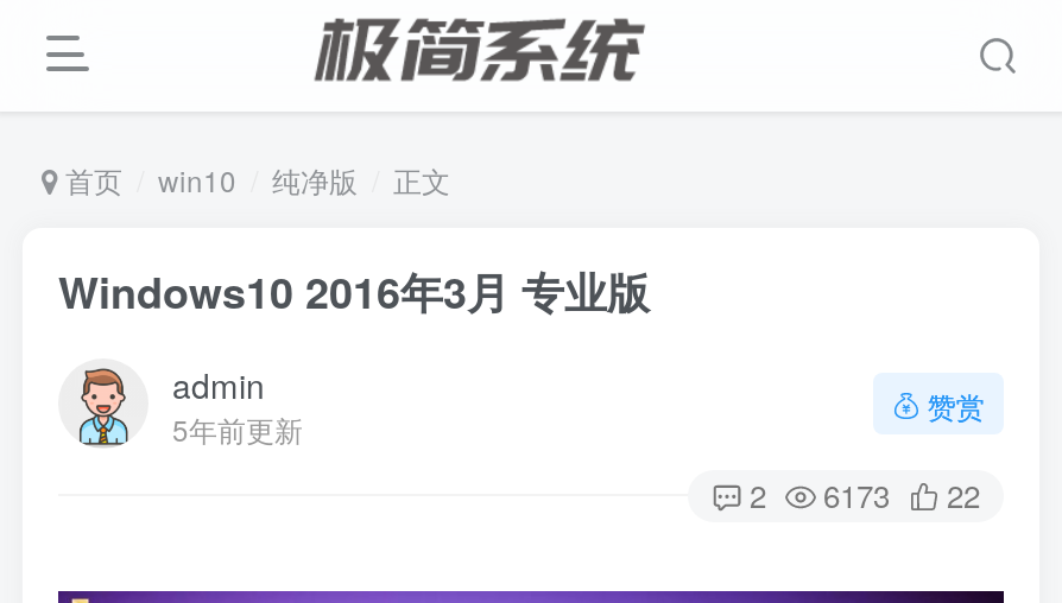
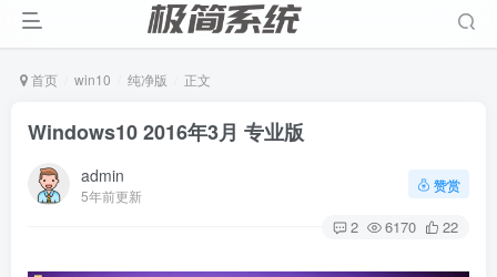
- 2 6173 22
+ 2 6170 22
